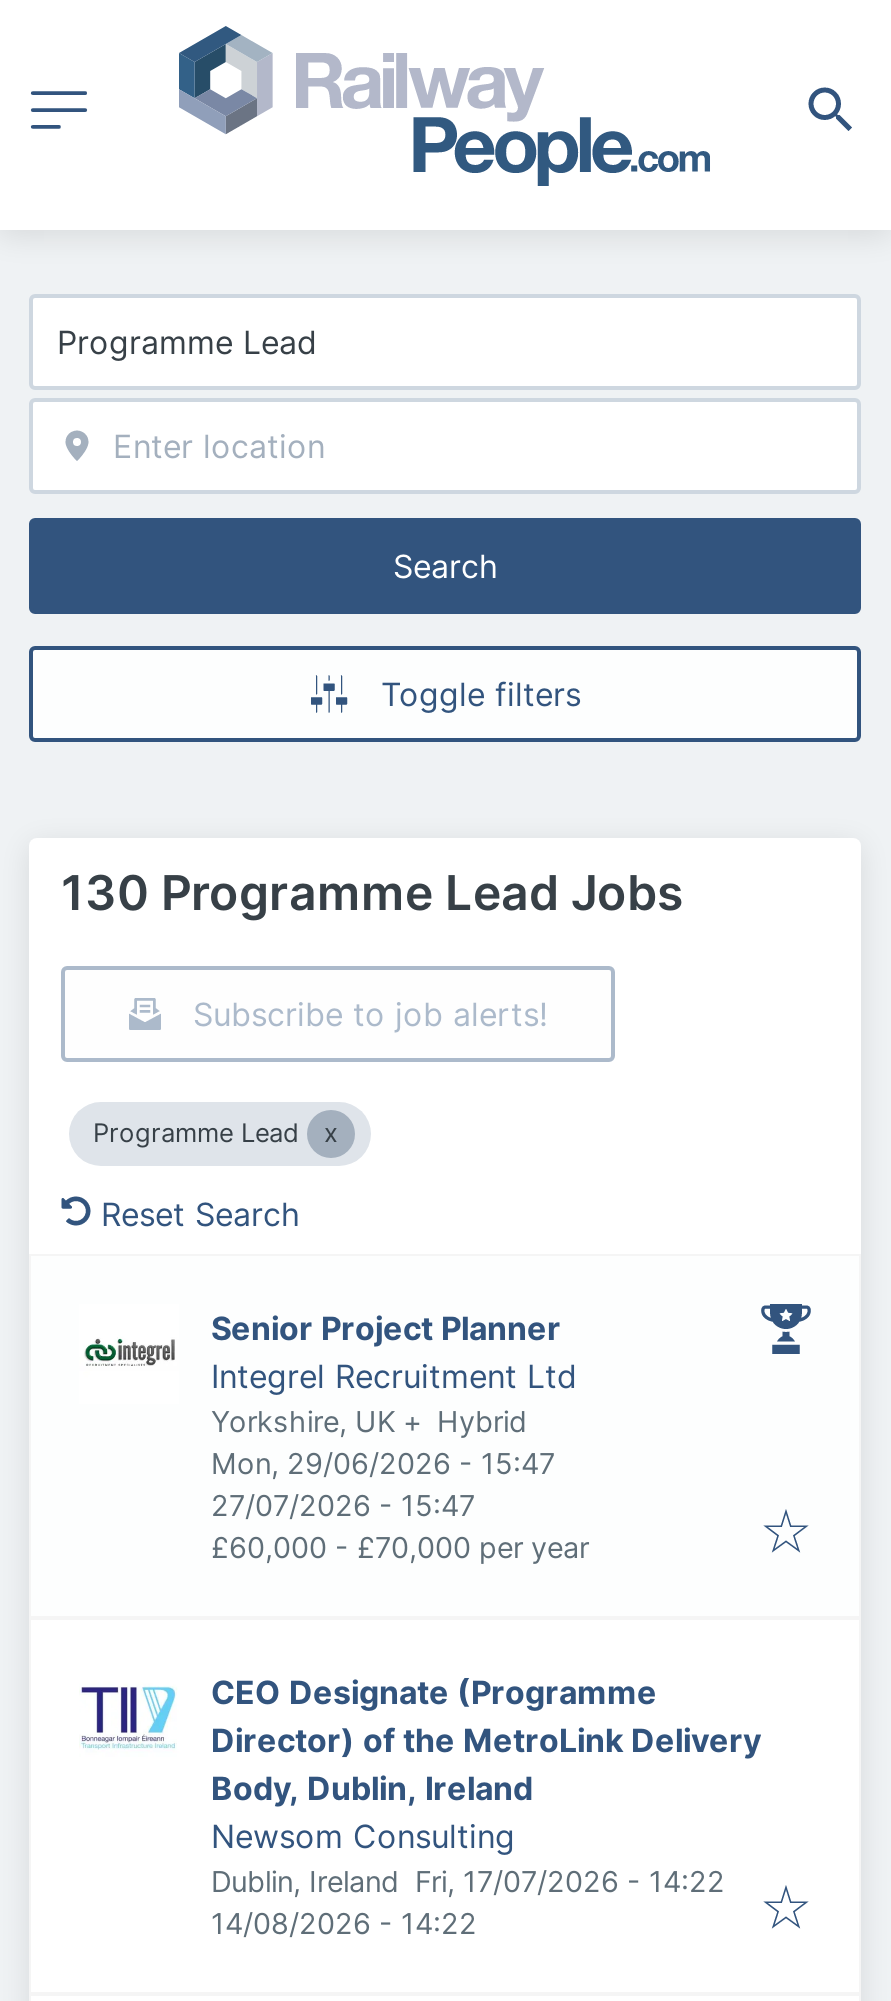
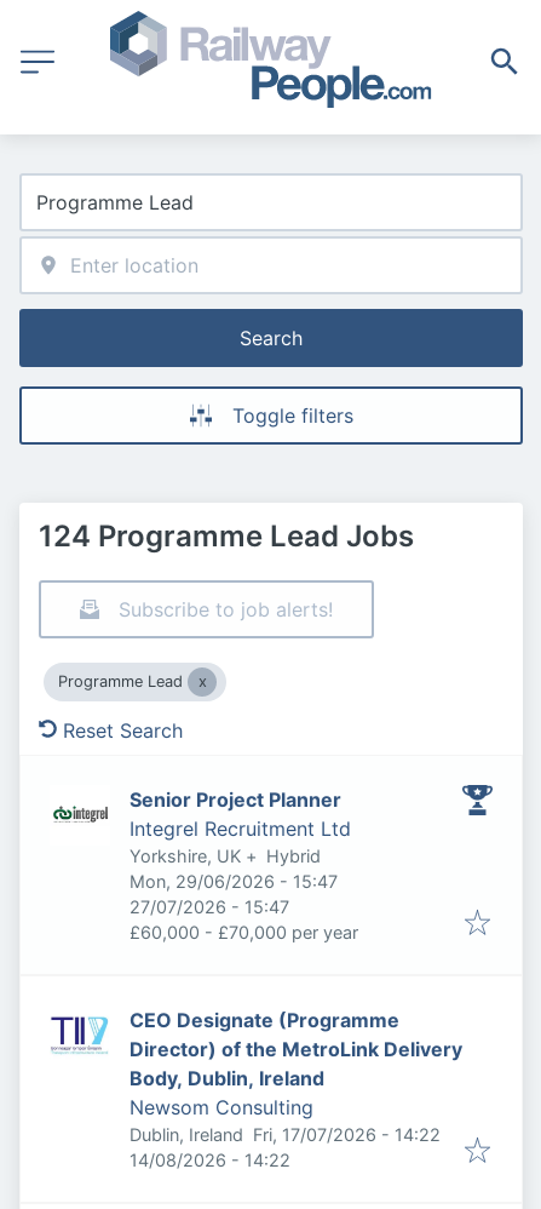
- 130 Programme Lead Jobs
+ 124 Programme Lead Jobs
